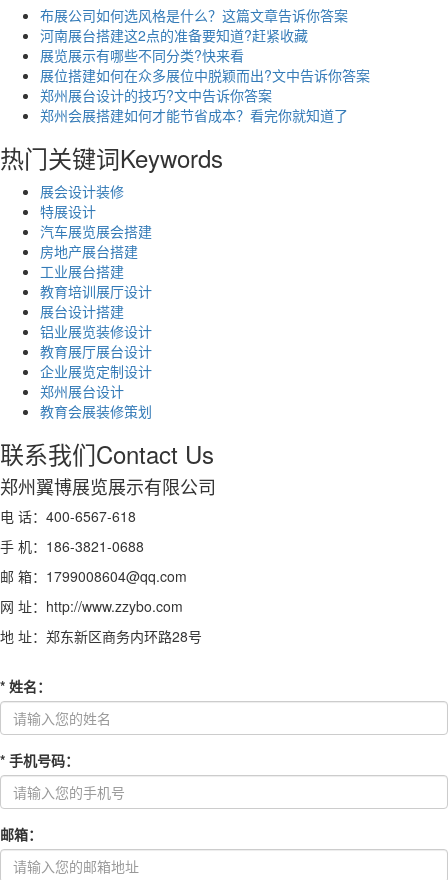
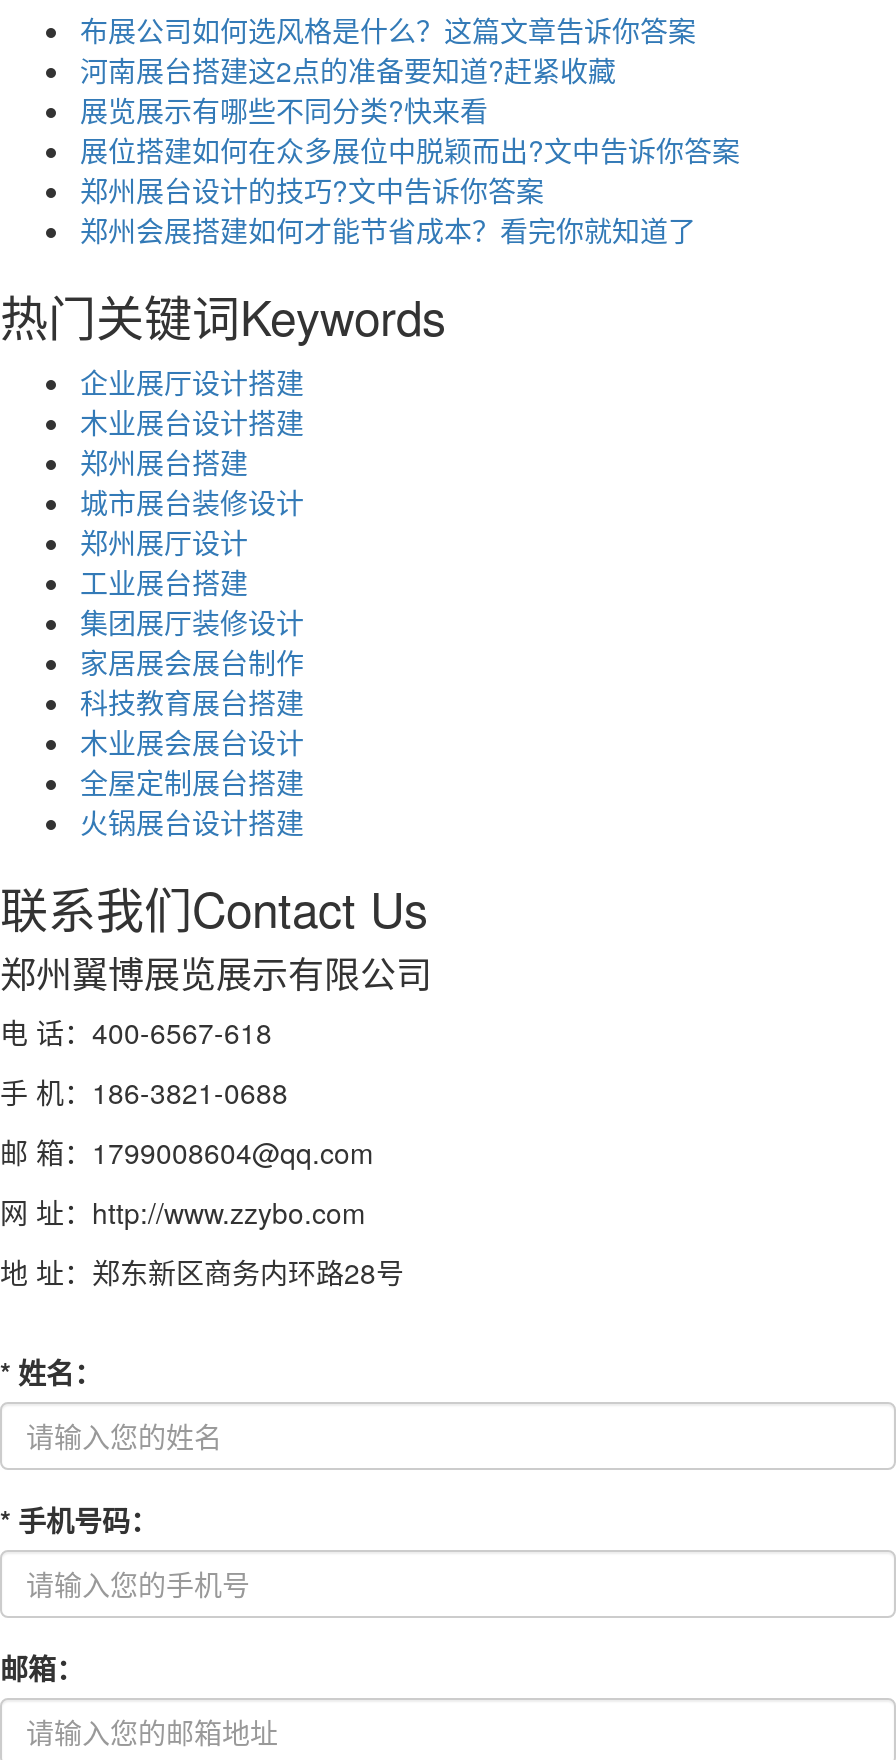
- 展会设计装修
- 特展设计
- 汽车展览展会搭建
- 房地产展台搭建
+ 企业展厅设计搭建
+ 木业展台设计搭建
+ 郑州展台搭建
+ 城市展台装修设计
+ 郑州展厅设计

moved down: 工业展台搭建

- 教育培训展厅设计
- 展台设计搭建
- 铝业展览装修设计
- 教育展厅展台设计
- 企业展览定制设计
- 郑州展台设计
- 教育会展装修策划
+ 集团展厅装修设计
+ 家居展会展台制作
+ 科技教育展台搭建
+ 木业展会展台设计
+ 全屋定制展台搭建
+ 火锅展台设计搭建
